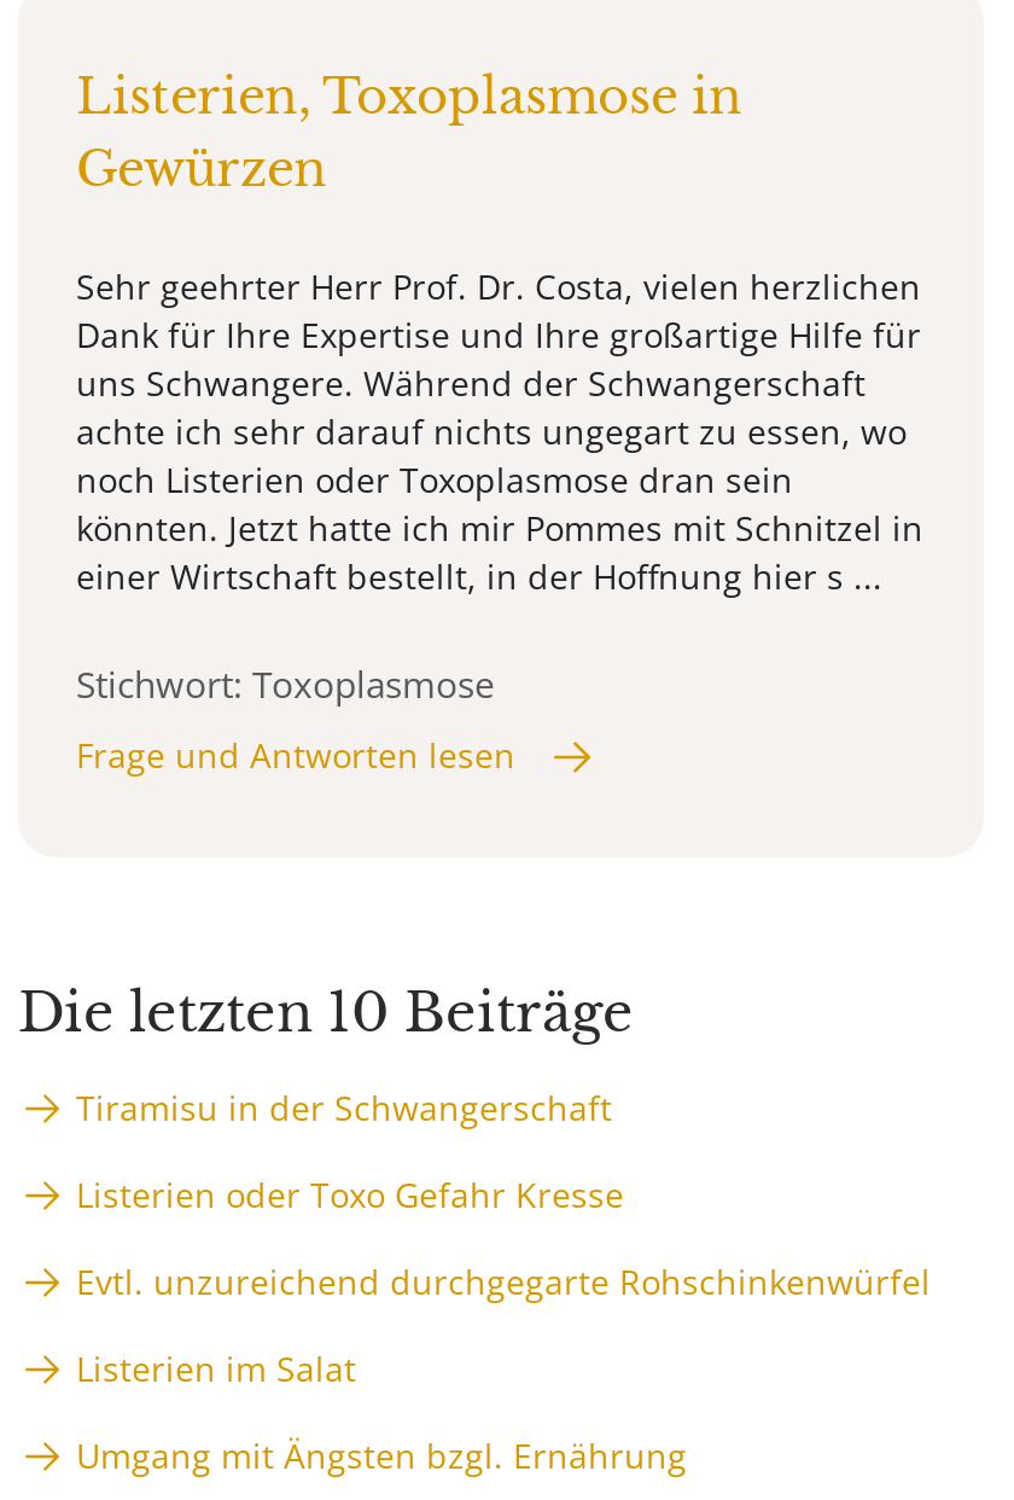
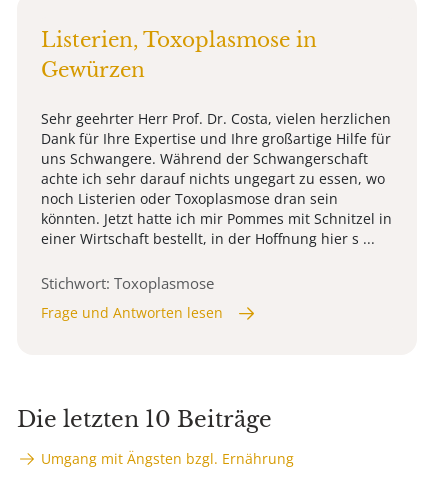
- Tiramisu in der Schwangerschaft
- Listerien oder Toxo Gefahr Kresse
- Evtl. unzureichend durchgegarte Rohschinkenwürfel
- Listerien im Salat
